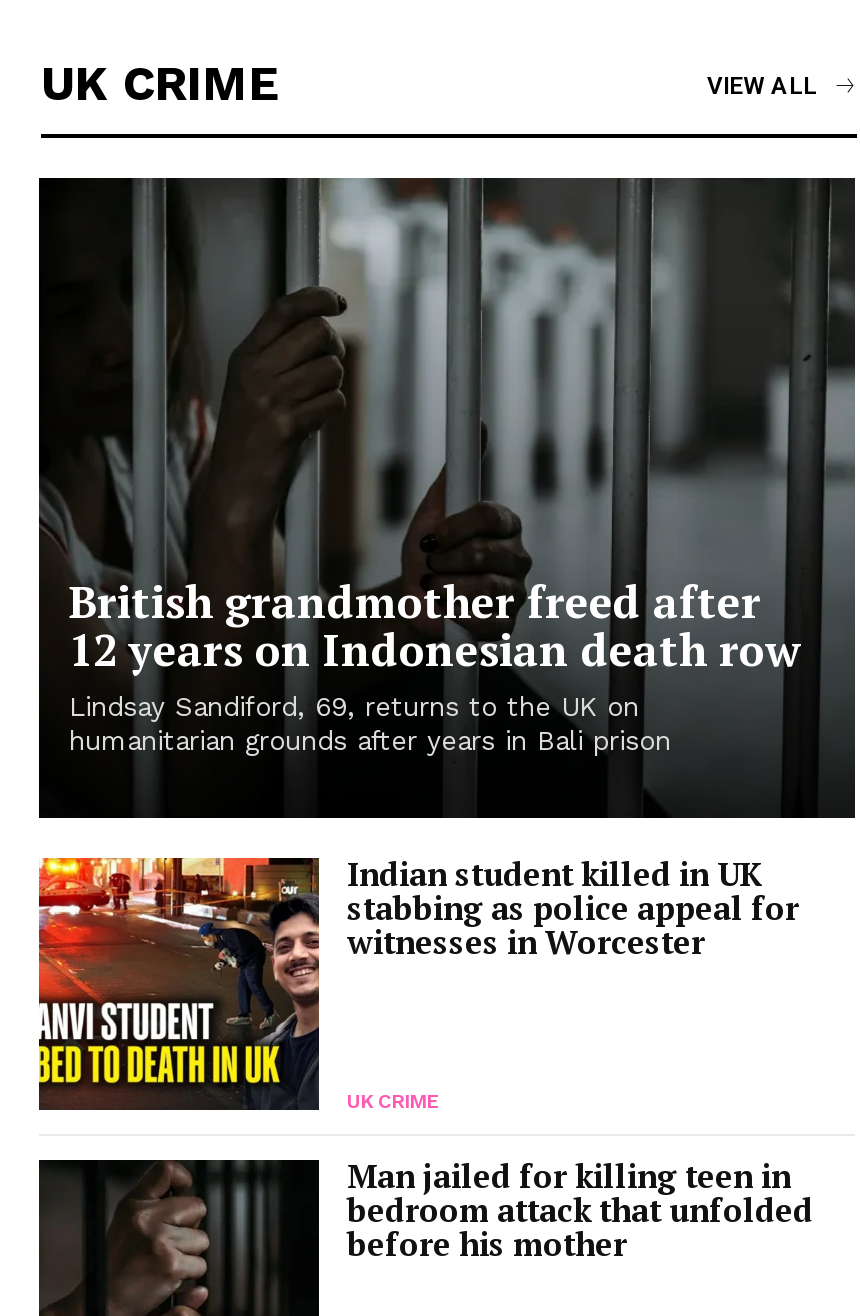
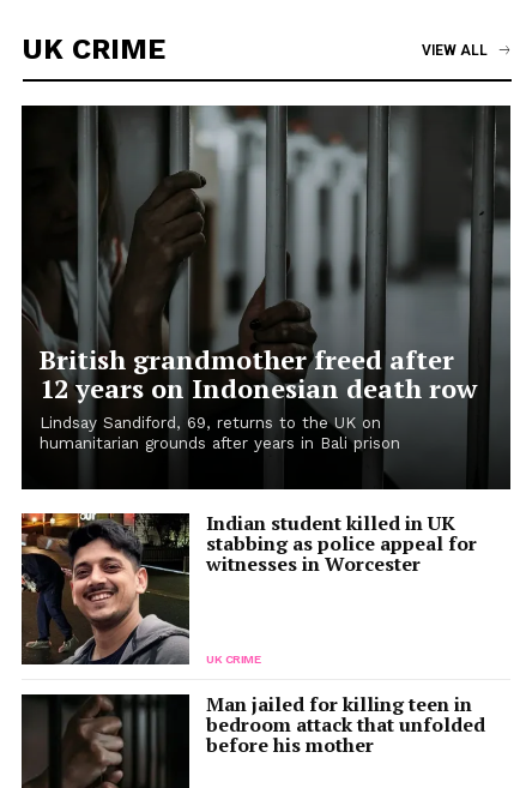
- [image]
+ [image]
